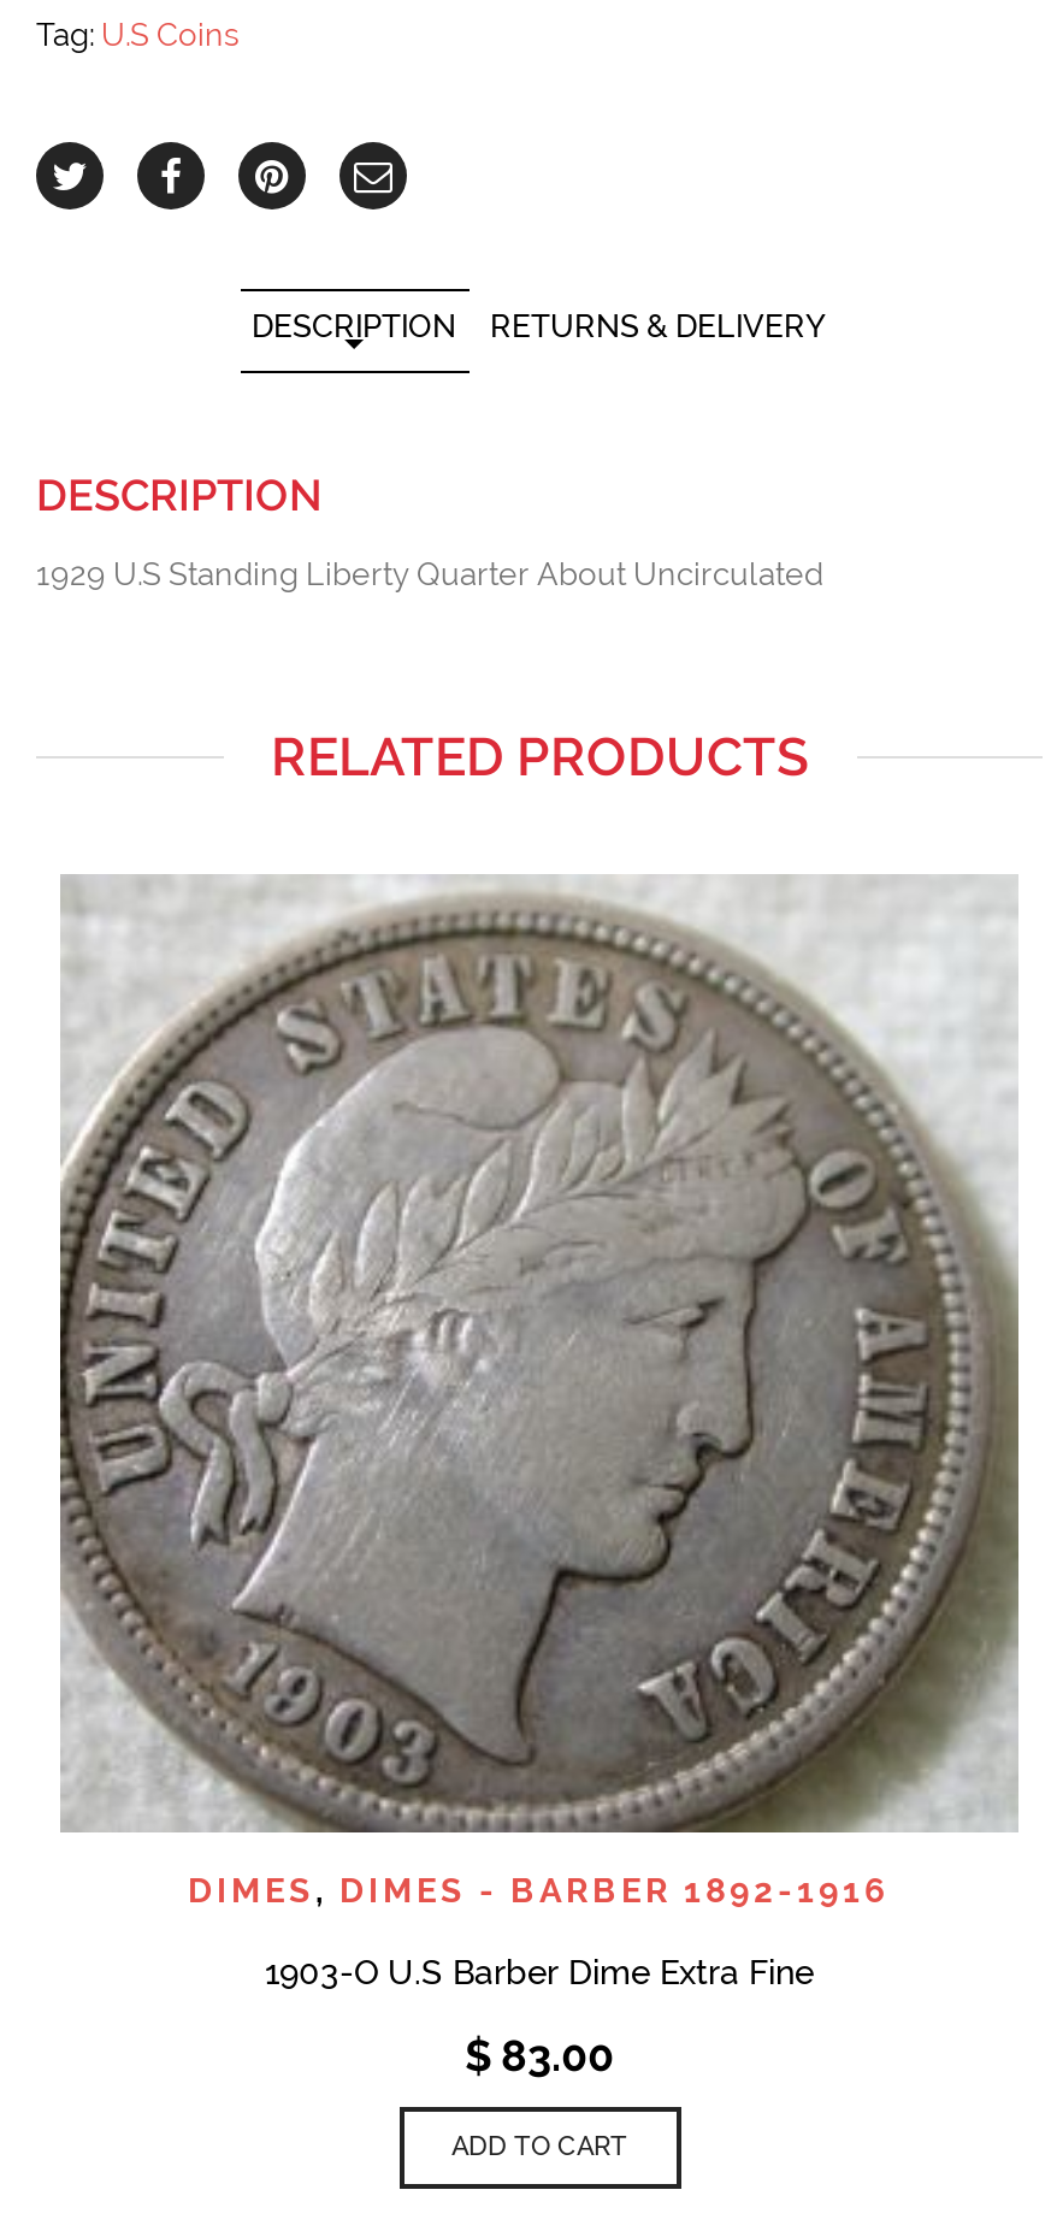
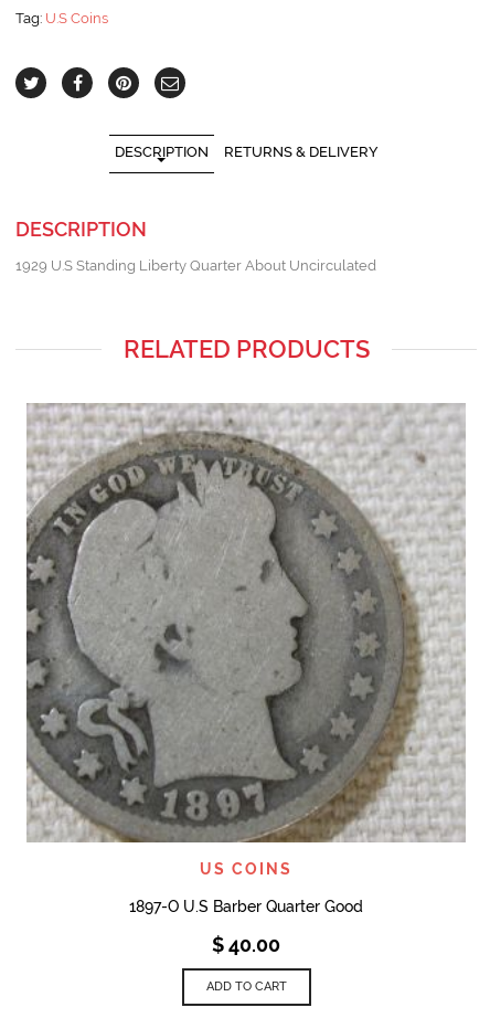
- [image]
- DIMES, DIMES - BARBER 1892-1916
+ [image]
+ US COINS

- 1903-O U.S Barber Dime Extra Fine
+ 1897-O U.S Barber Quarter Good

- $83.00
+ $40.00
